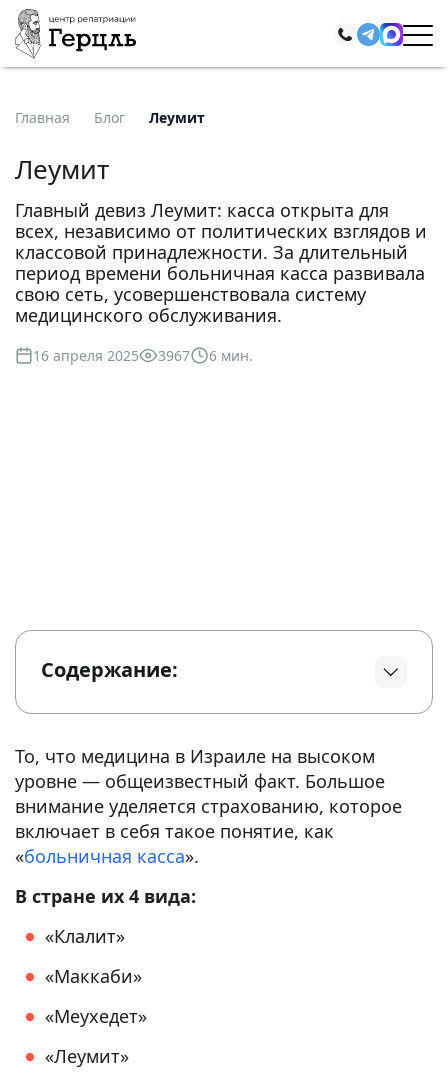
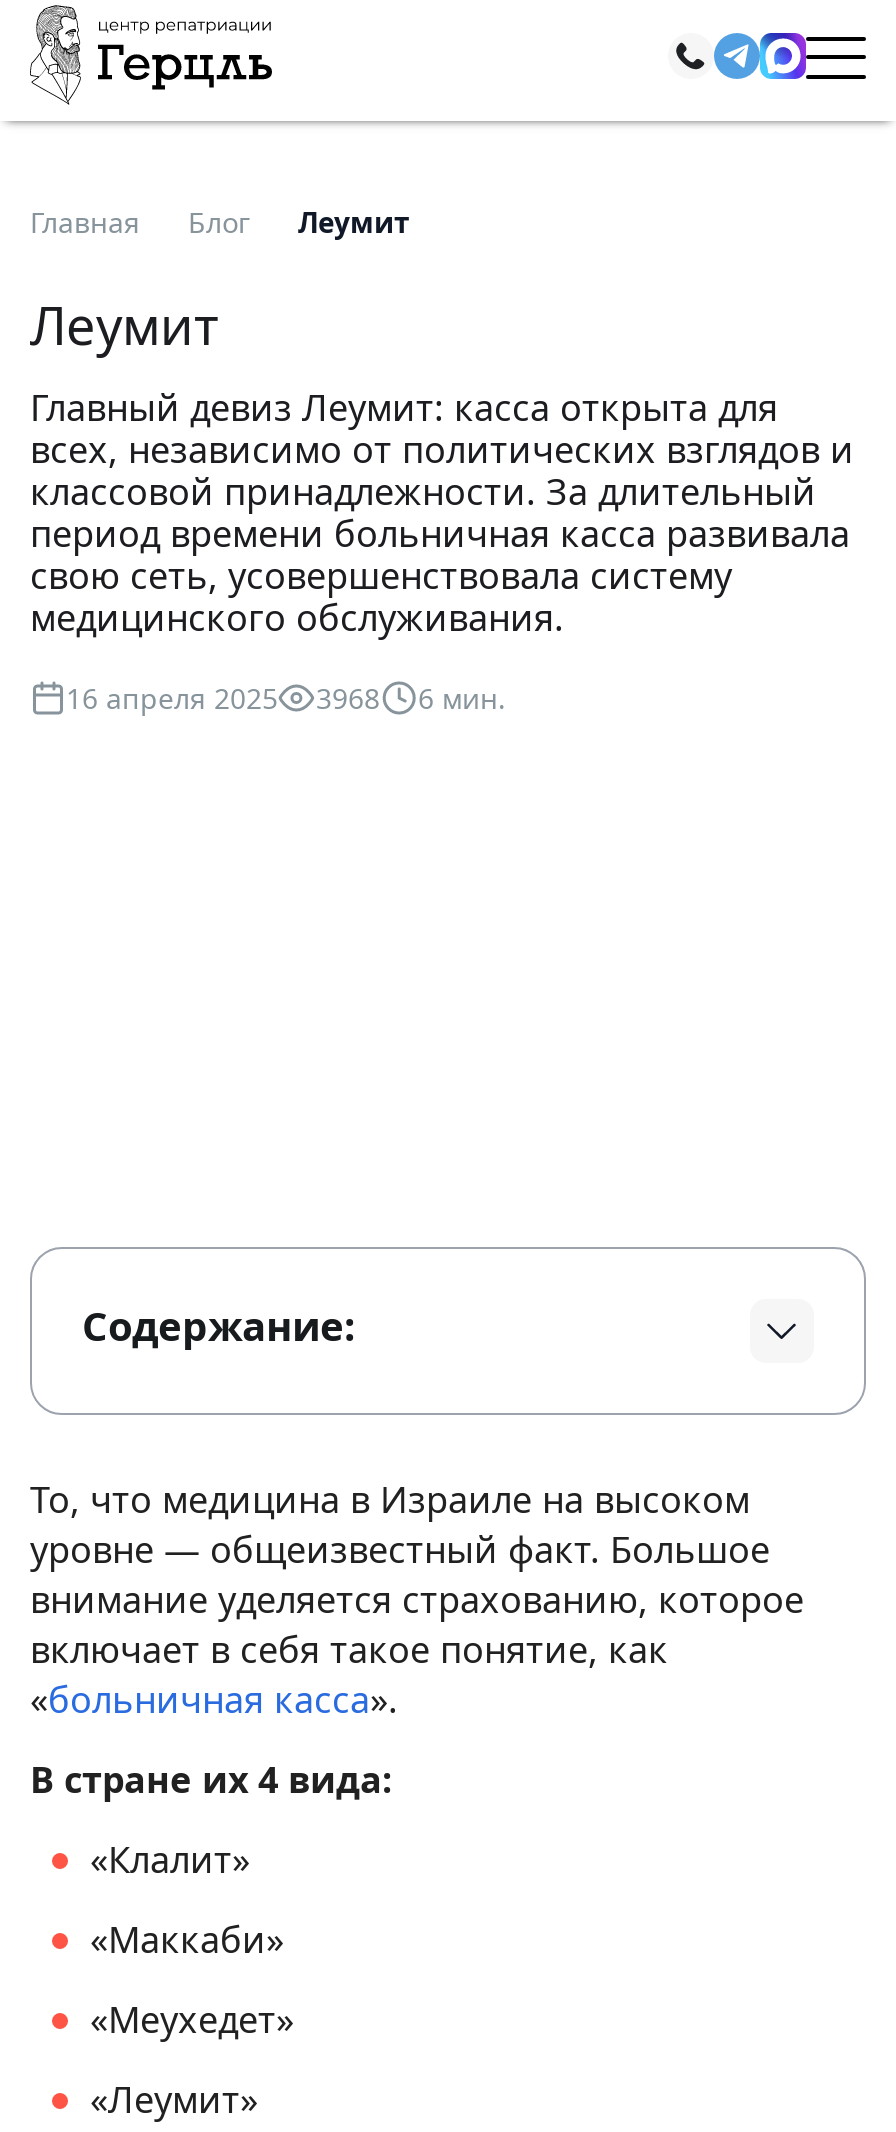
- 16 апреля 2025 3967 6 мин.
+ 16 апреля 2025 3968 6 мин.
